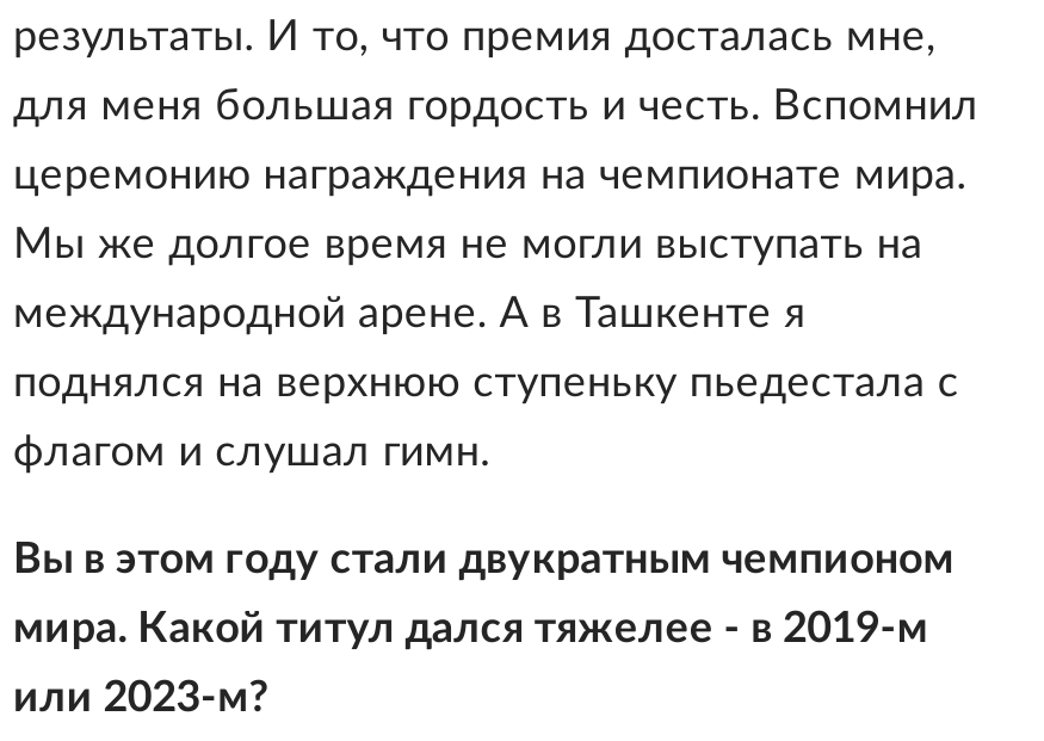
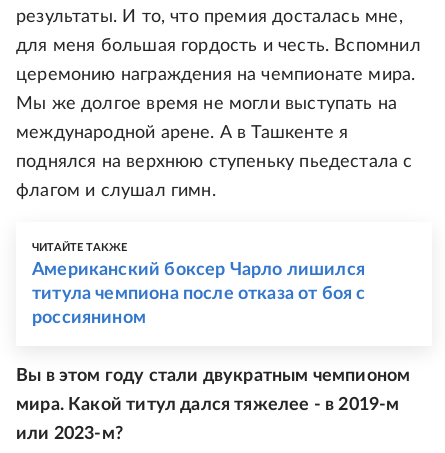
+ ЧИТАЙТЕ ТАКЖЕ
+ Американский боксер Чарло лишился
+ титула чемпиона после отказа от боя с
+ россиянином
